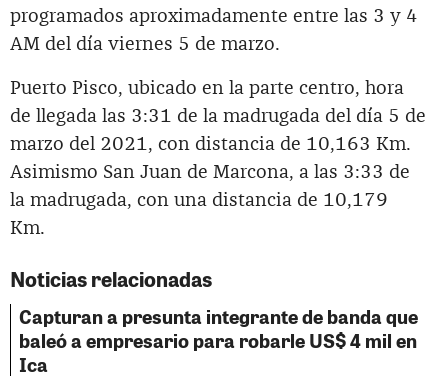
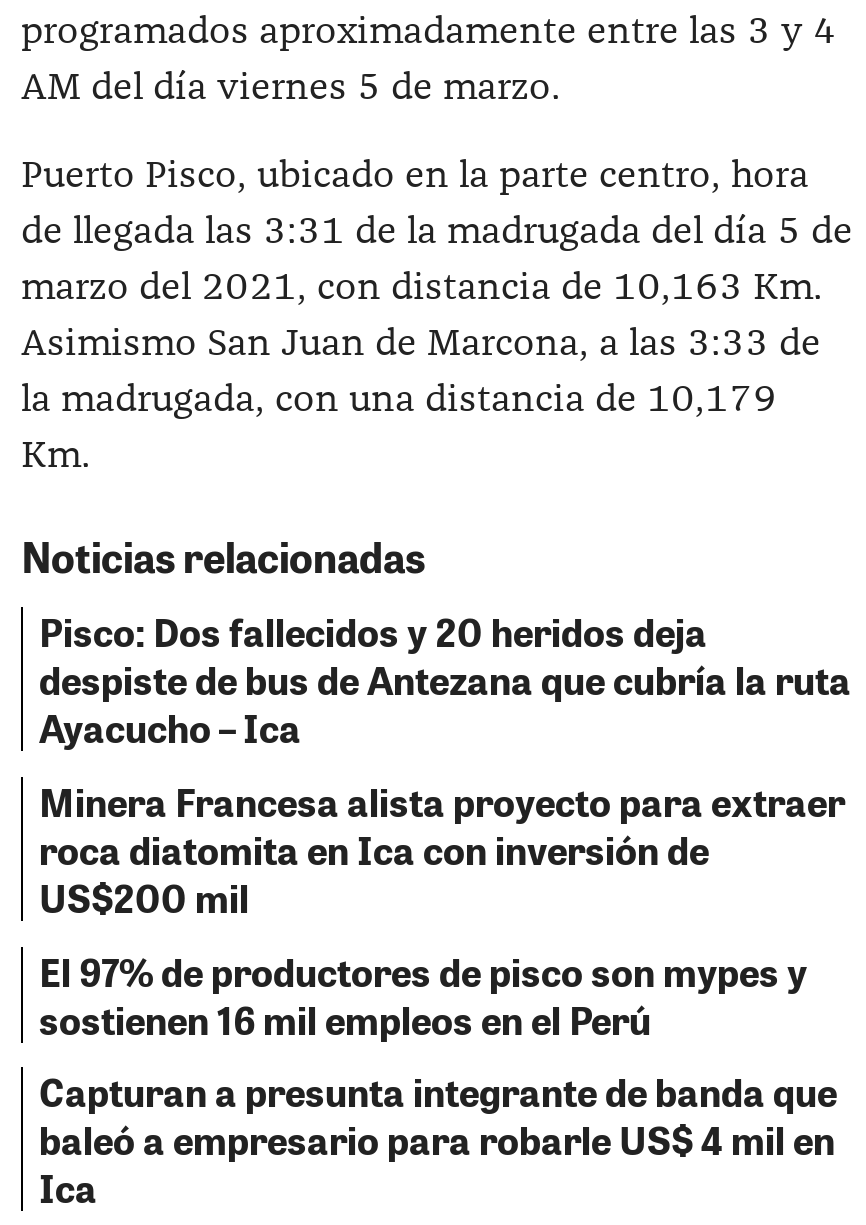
+ Pisco: Dos fallecidos y 20 heridos deja
+ despiste de bus de Antezana que cubría la ruta
+ Ayacucho – Ica
+ Minera Francesa alista proyecto para extraer
+ roca diatomita en Ica con inversión de
+ US$200 mil
+ El 97% de productores de pisco son mypes y
+ sostienen 16 mil empleos en el Perú
